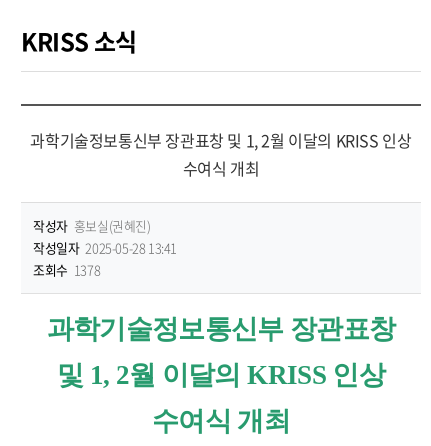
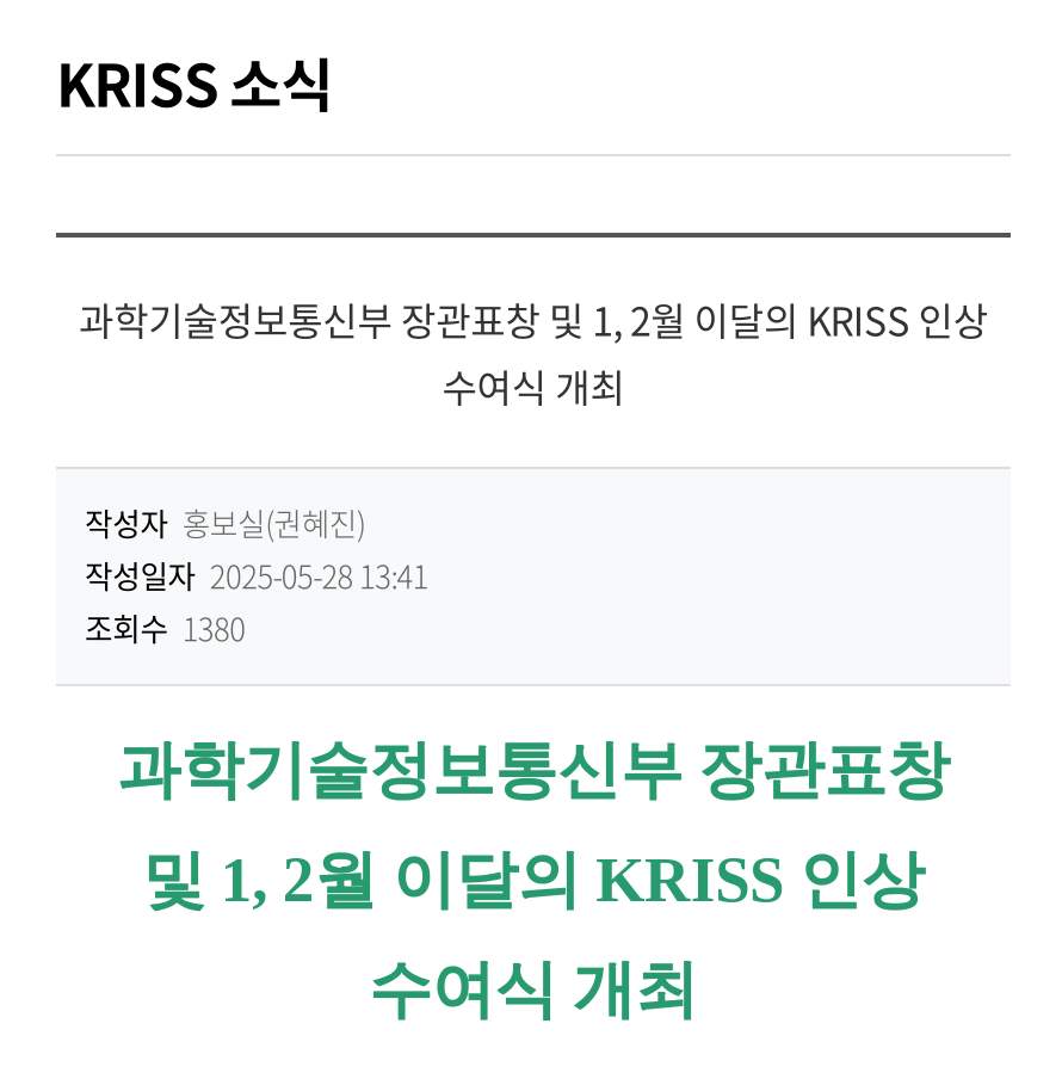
- 조회수 1378
+ 조회수 1380
